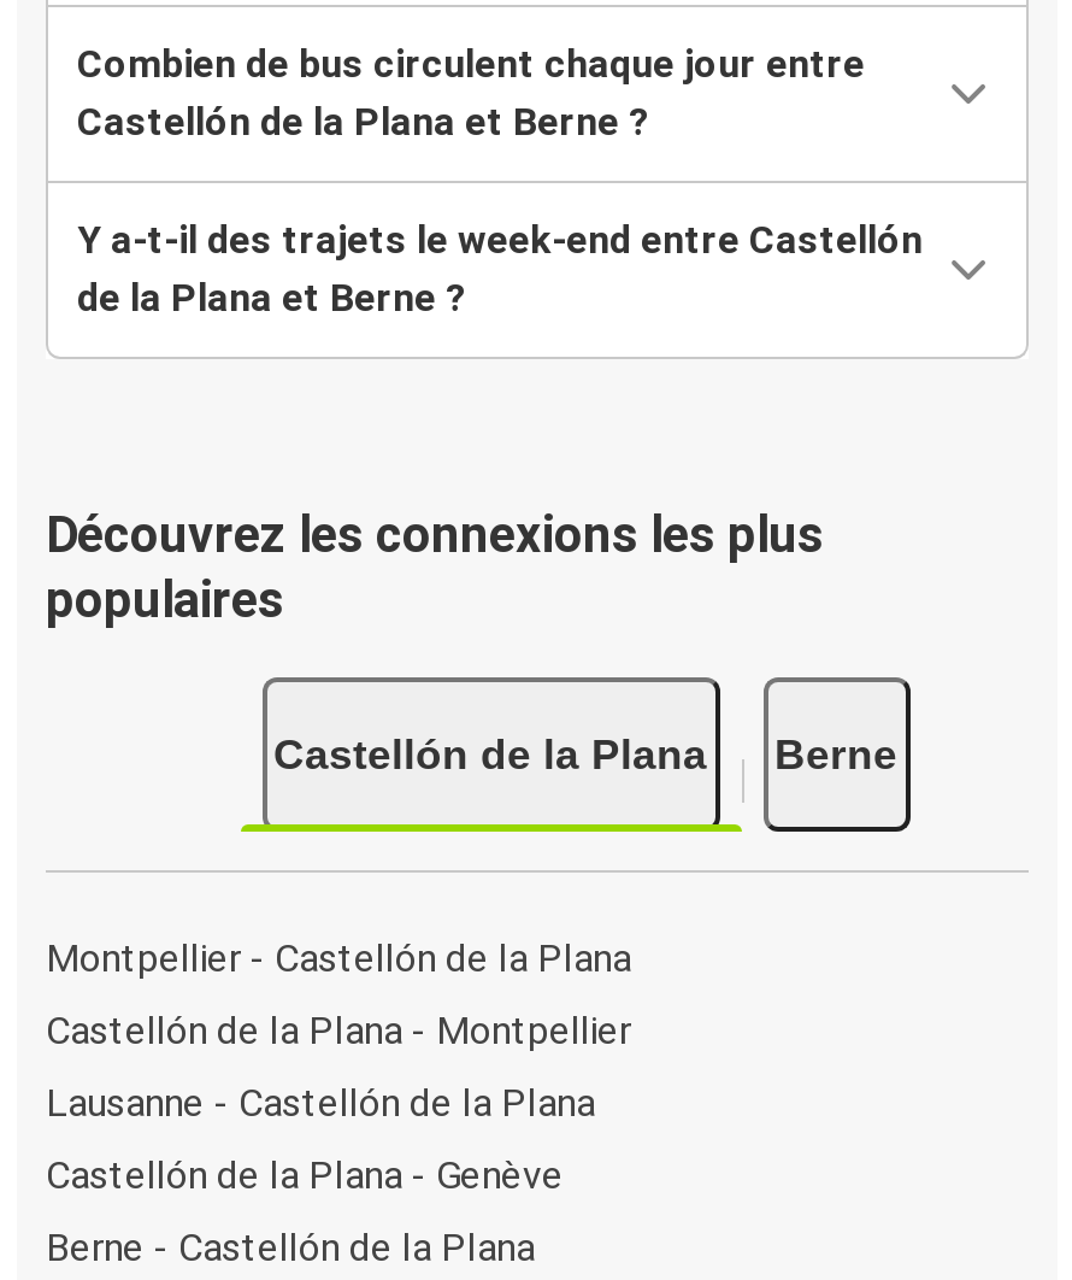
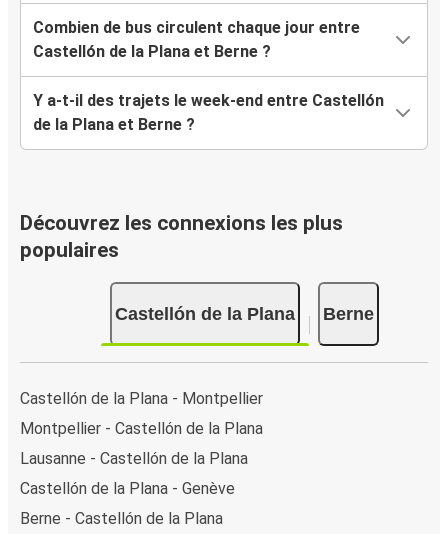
moved down: Montpellier - Castellón de la Plana

moved up: Castellón de la Plana - Montpellier
